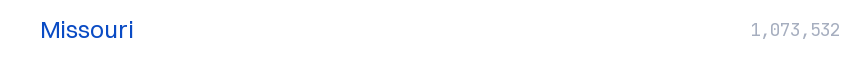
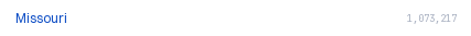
- 1,073,532
+ 1,073,217
